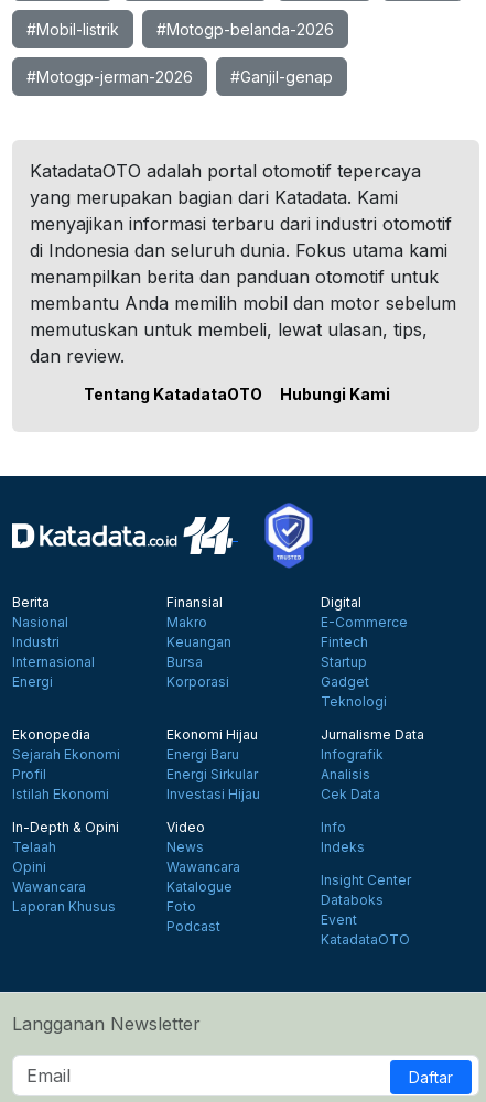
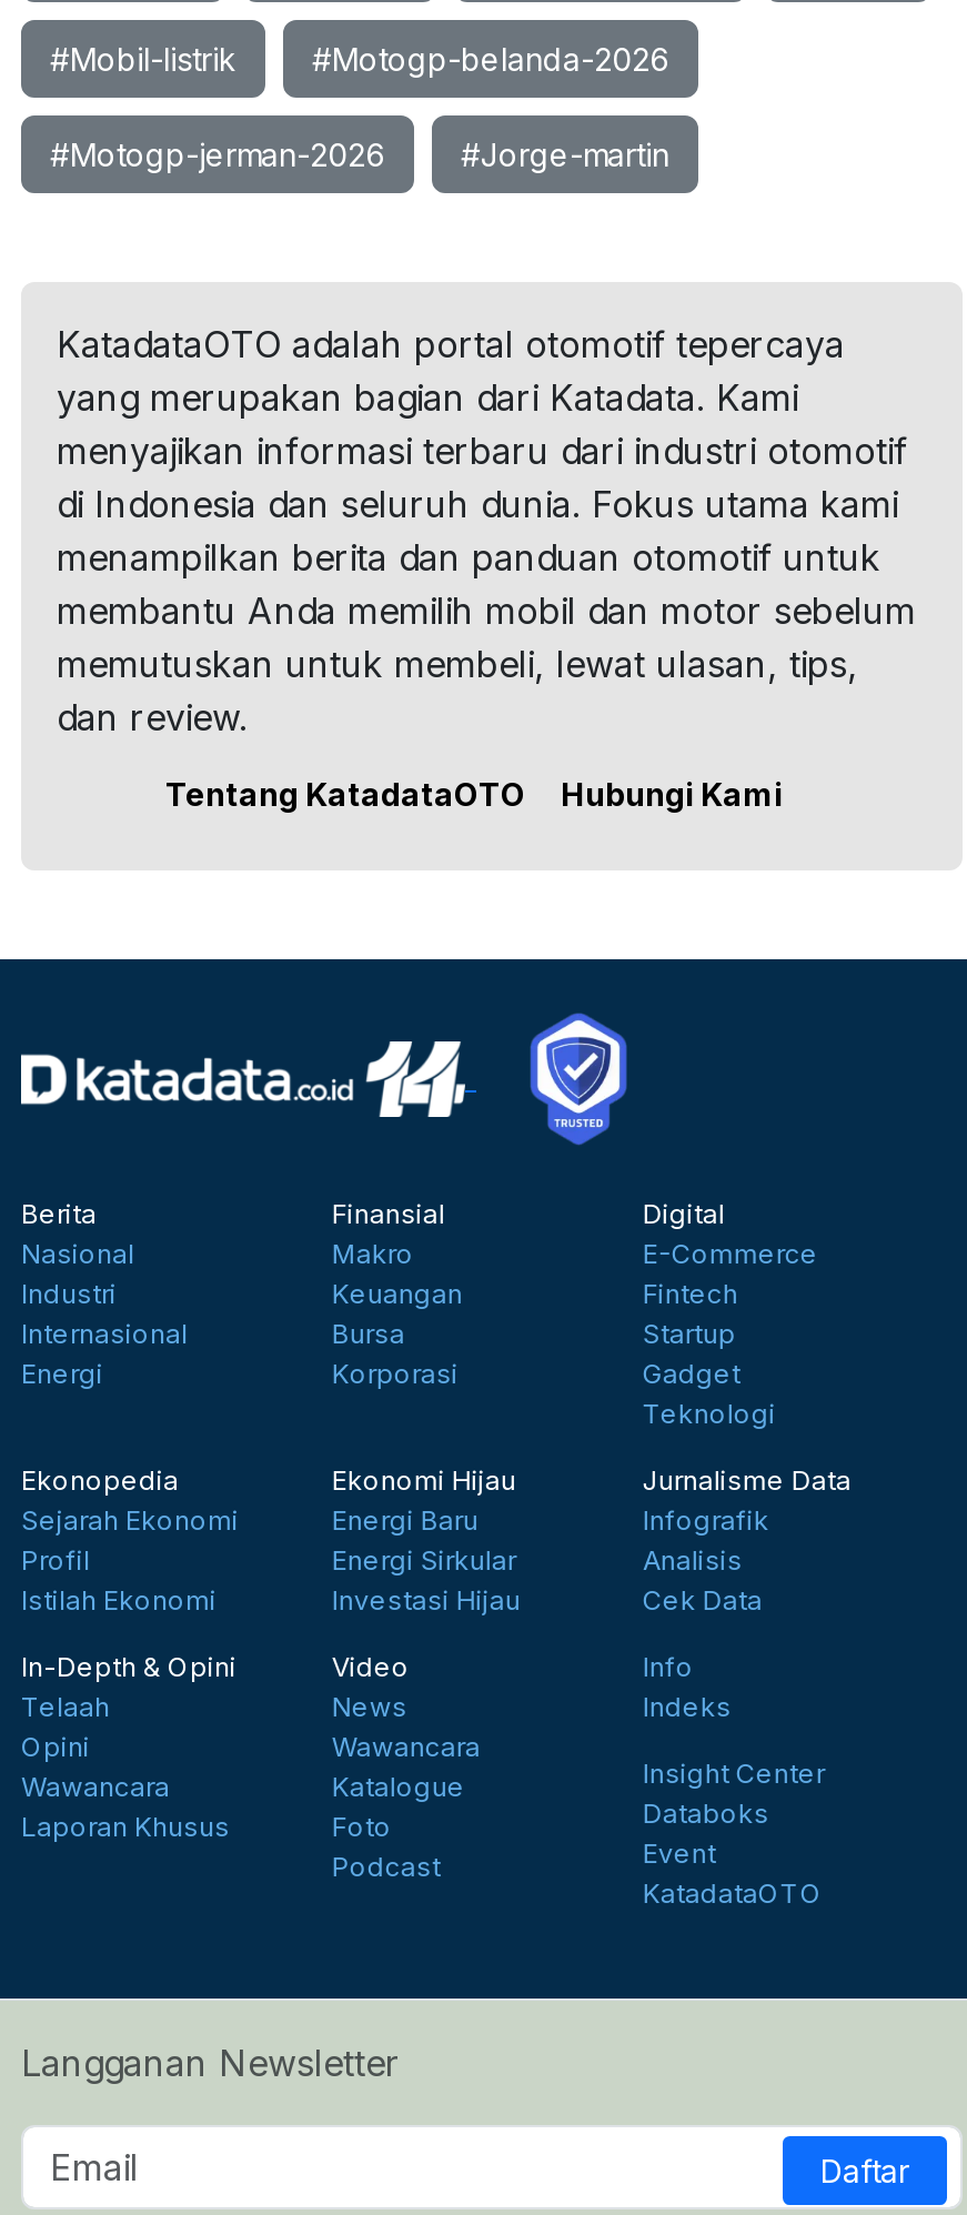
- #Ganjil-genap
+ #Jorge-martin
